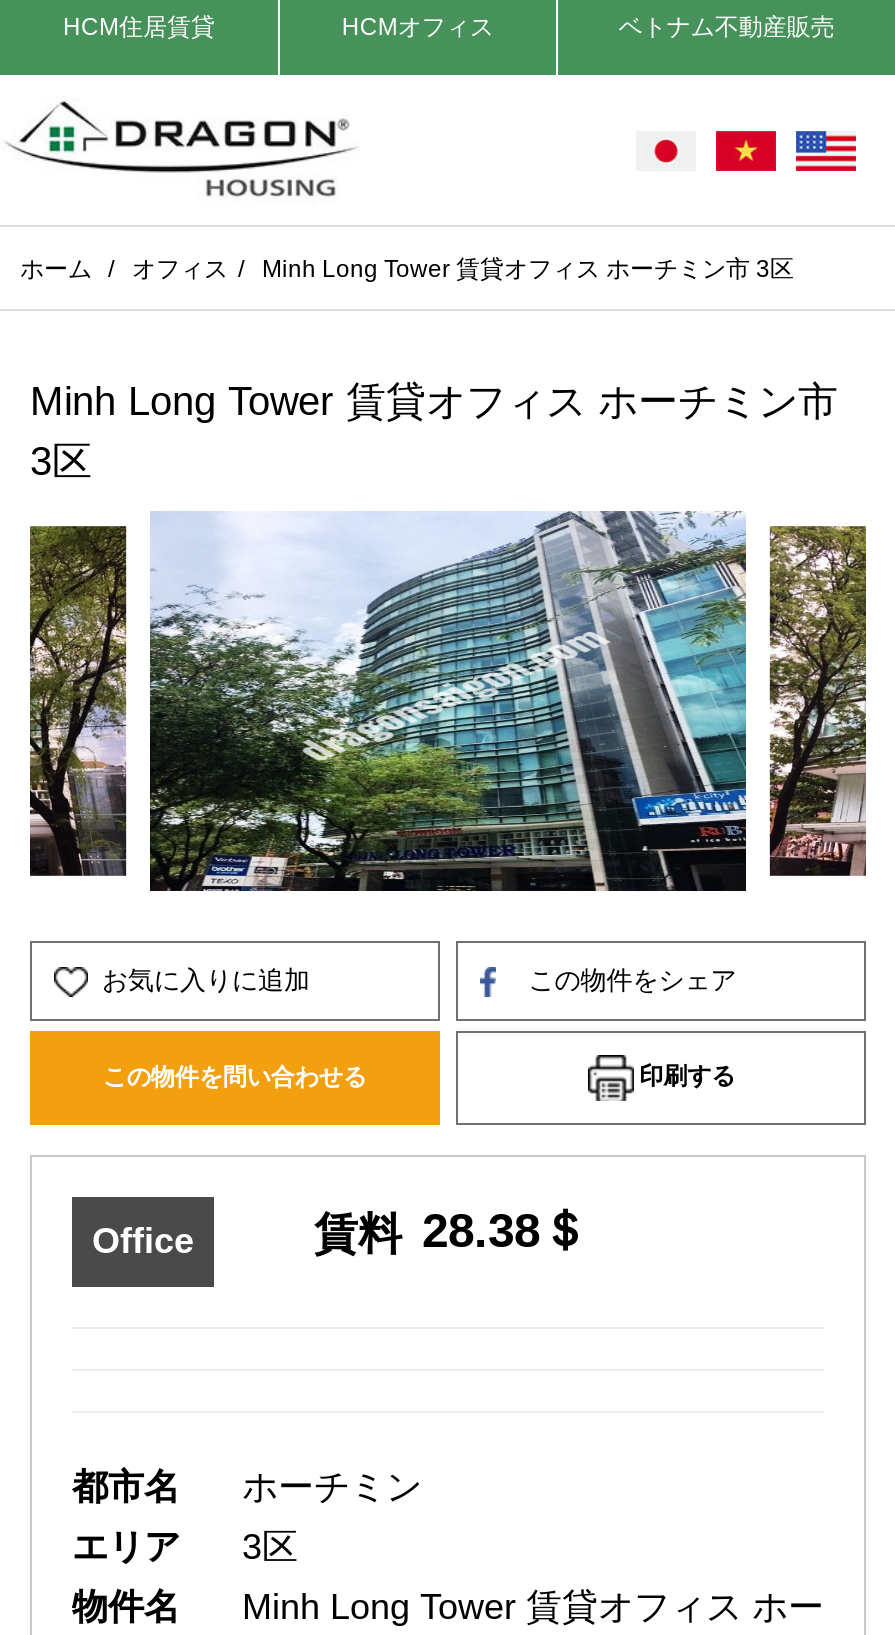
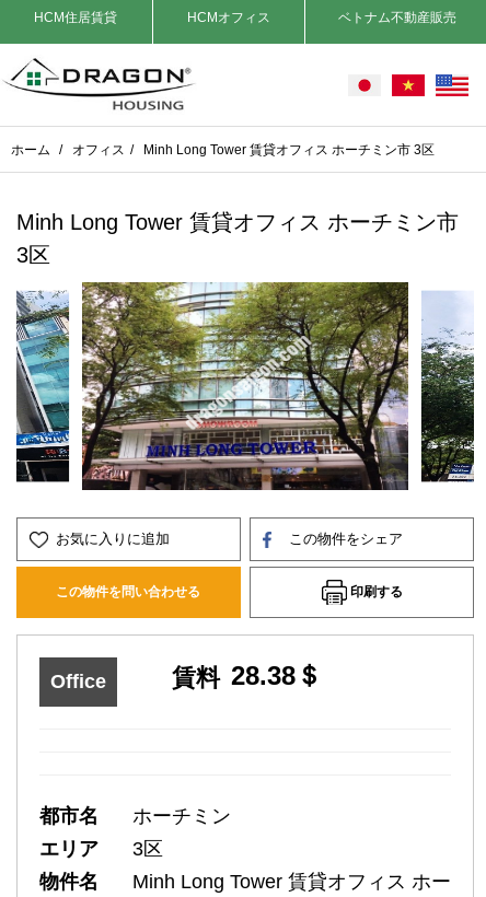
- [image]
+ [image]

- [image]
+ [image]

- [image]
+ [image]
